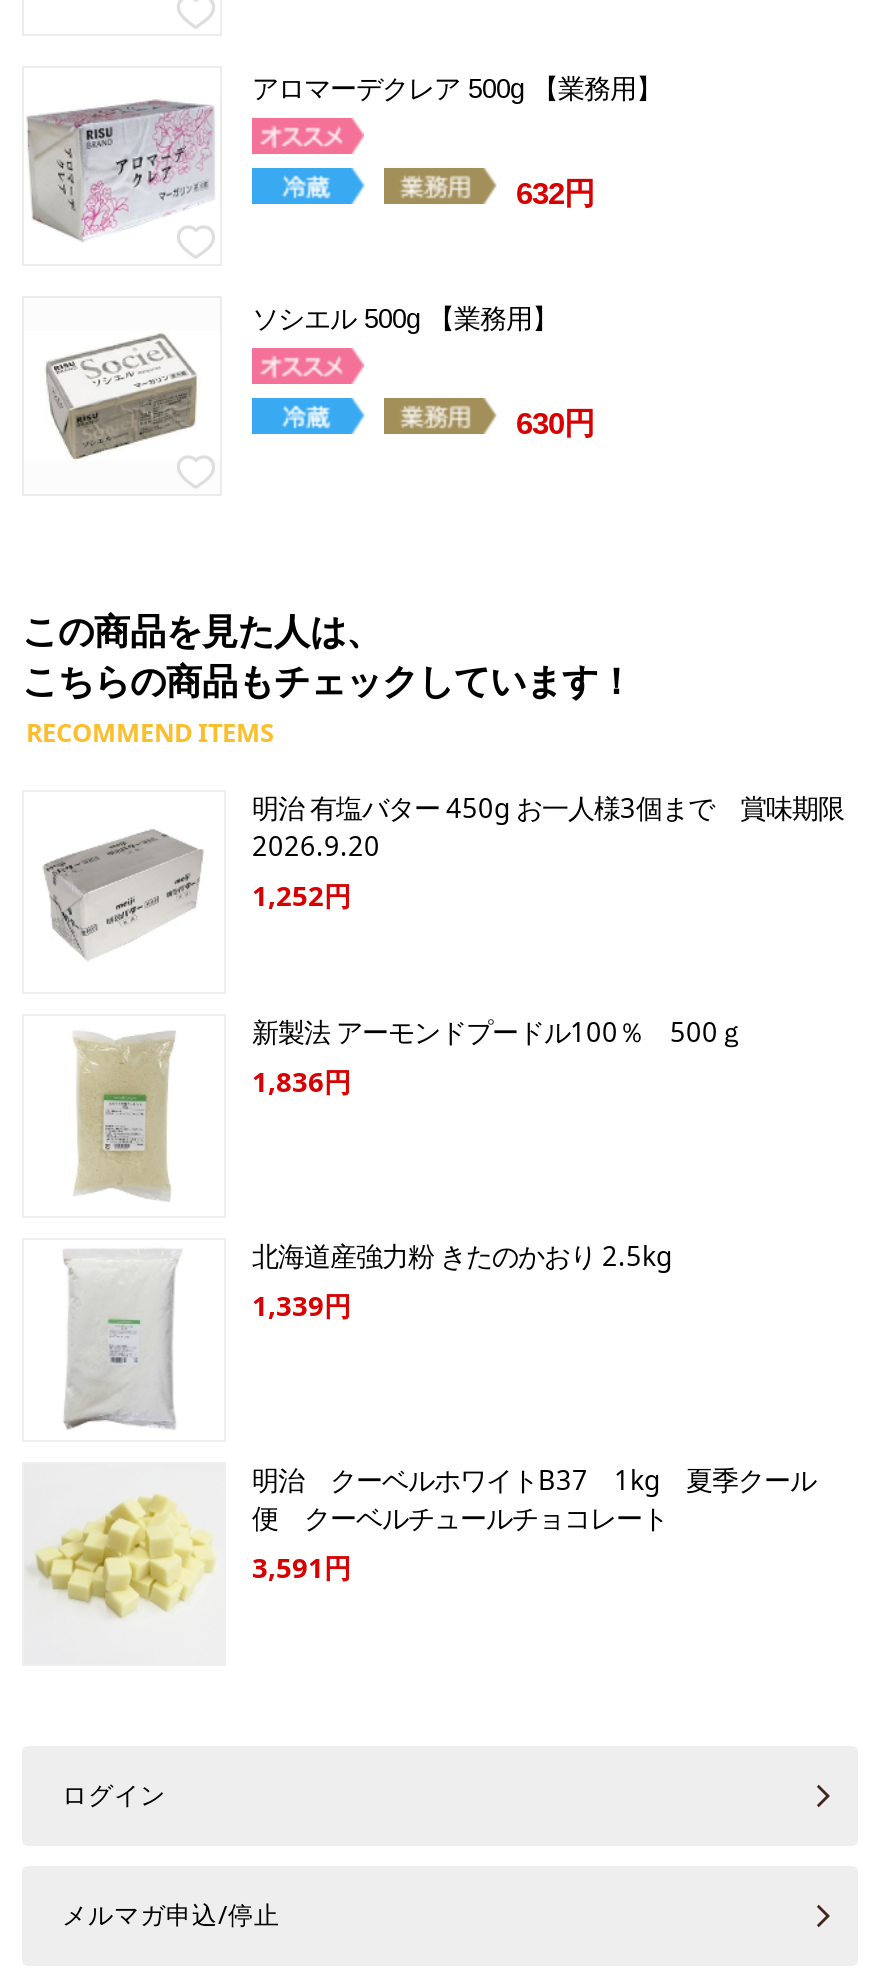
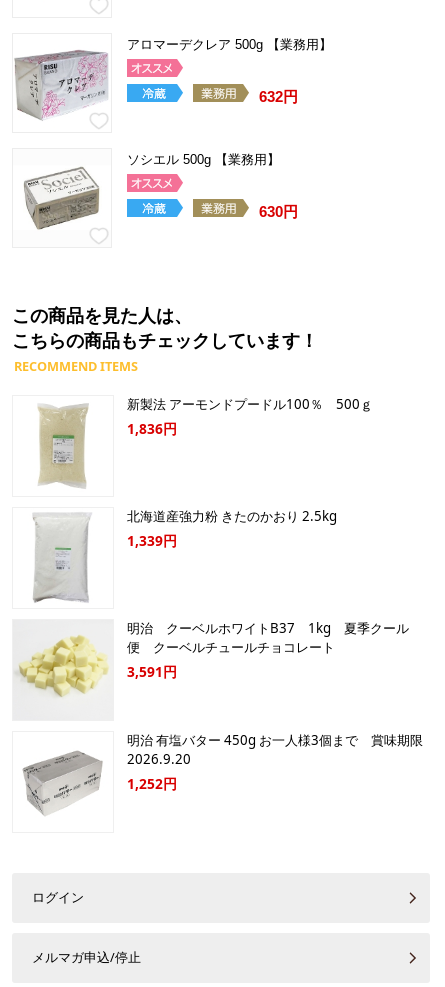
moved down: [image] | 明治 有塩バター 450g お一人様3個まで 賞味期限 | 2026.9.20 | 1,252円

moved up: [image] | 新製法 アーモンドプードル100％ 500ｇ | 1,836円 | 北海道産強力粉 きたのかおり 2.5kg | 1,339円 | 明治 クーベルホワイトB37 1kg 夏季クール | 便 クーベルチュールチョコレート | 3,591円
